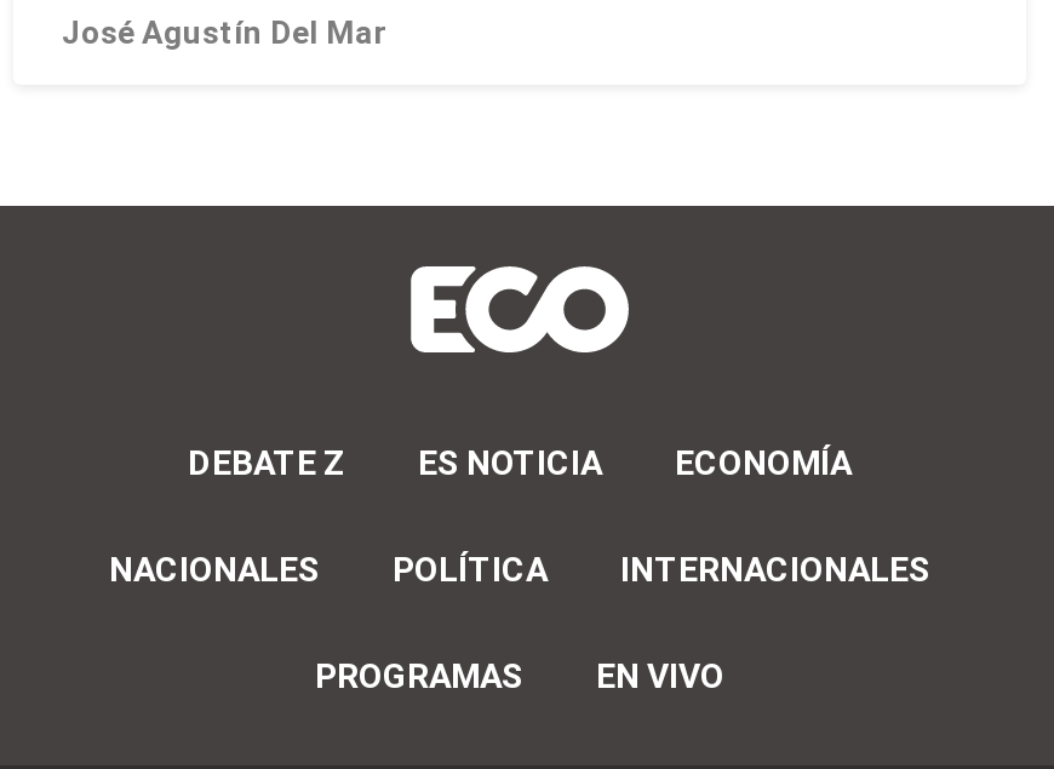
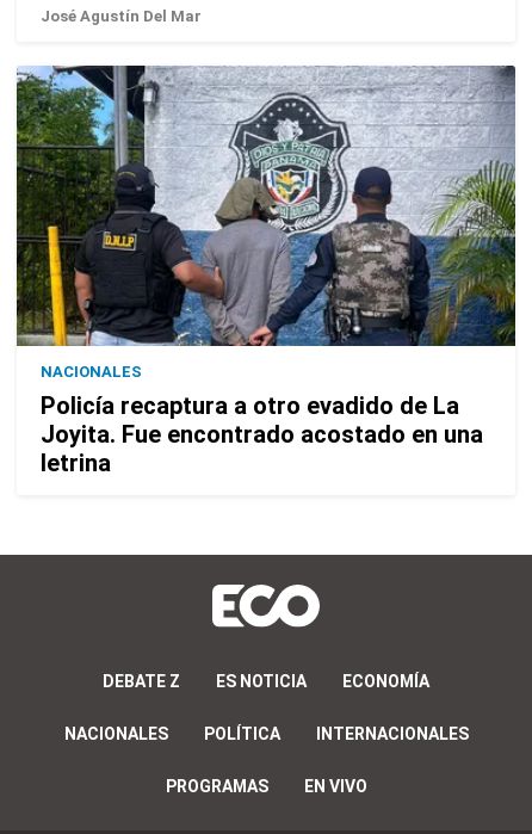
+ [image]
+ NACIONALES
+ Policía recaptura a otro evadido de La
+ Joyita. Fue encontrado acostado en una
+ letrina
